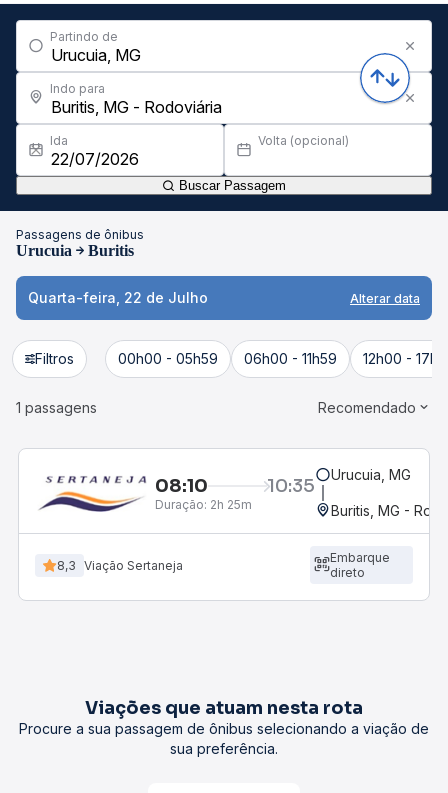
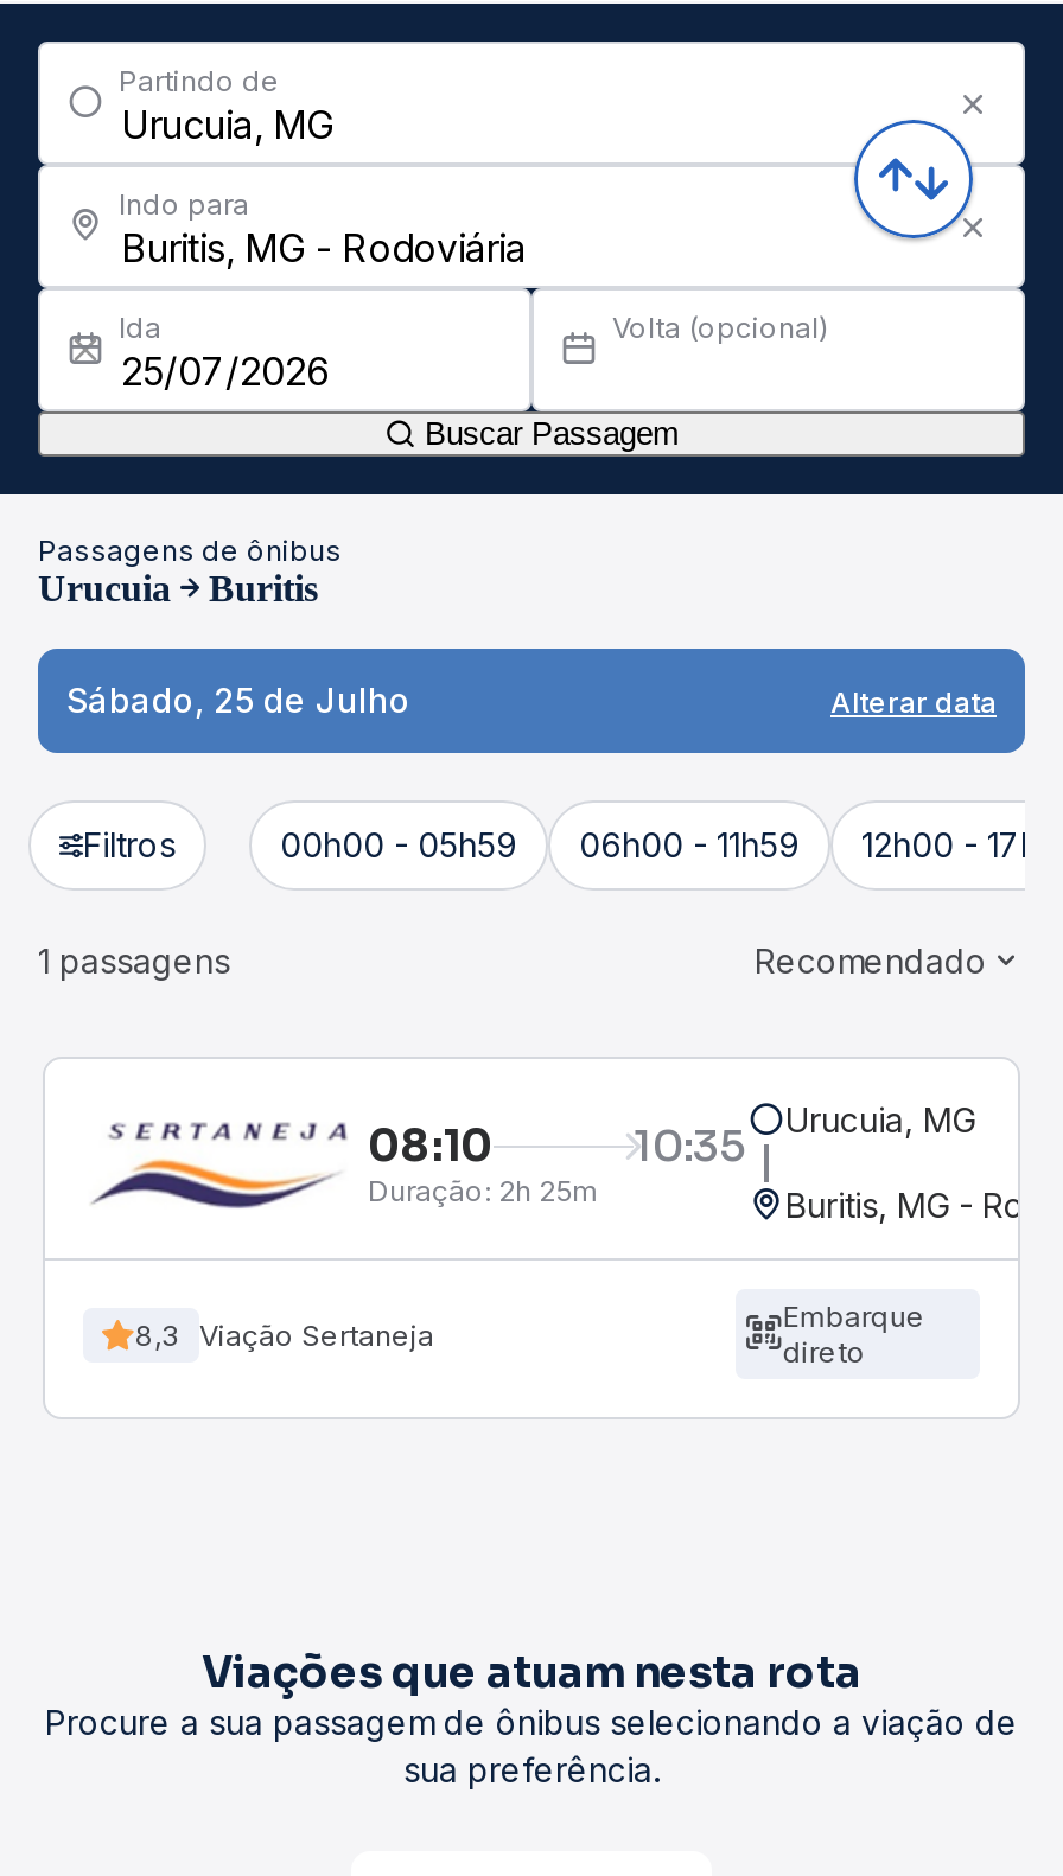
- Quarta-feira, 22 de Julho
+ Sábado, 25 de Julho
